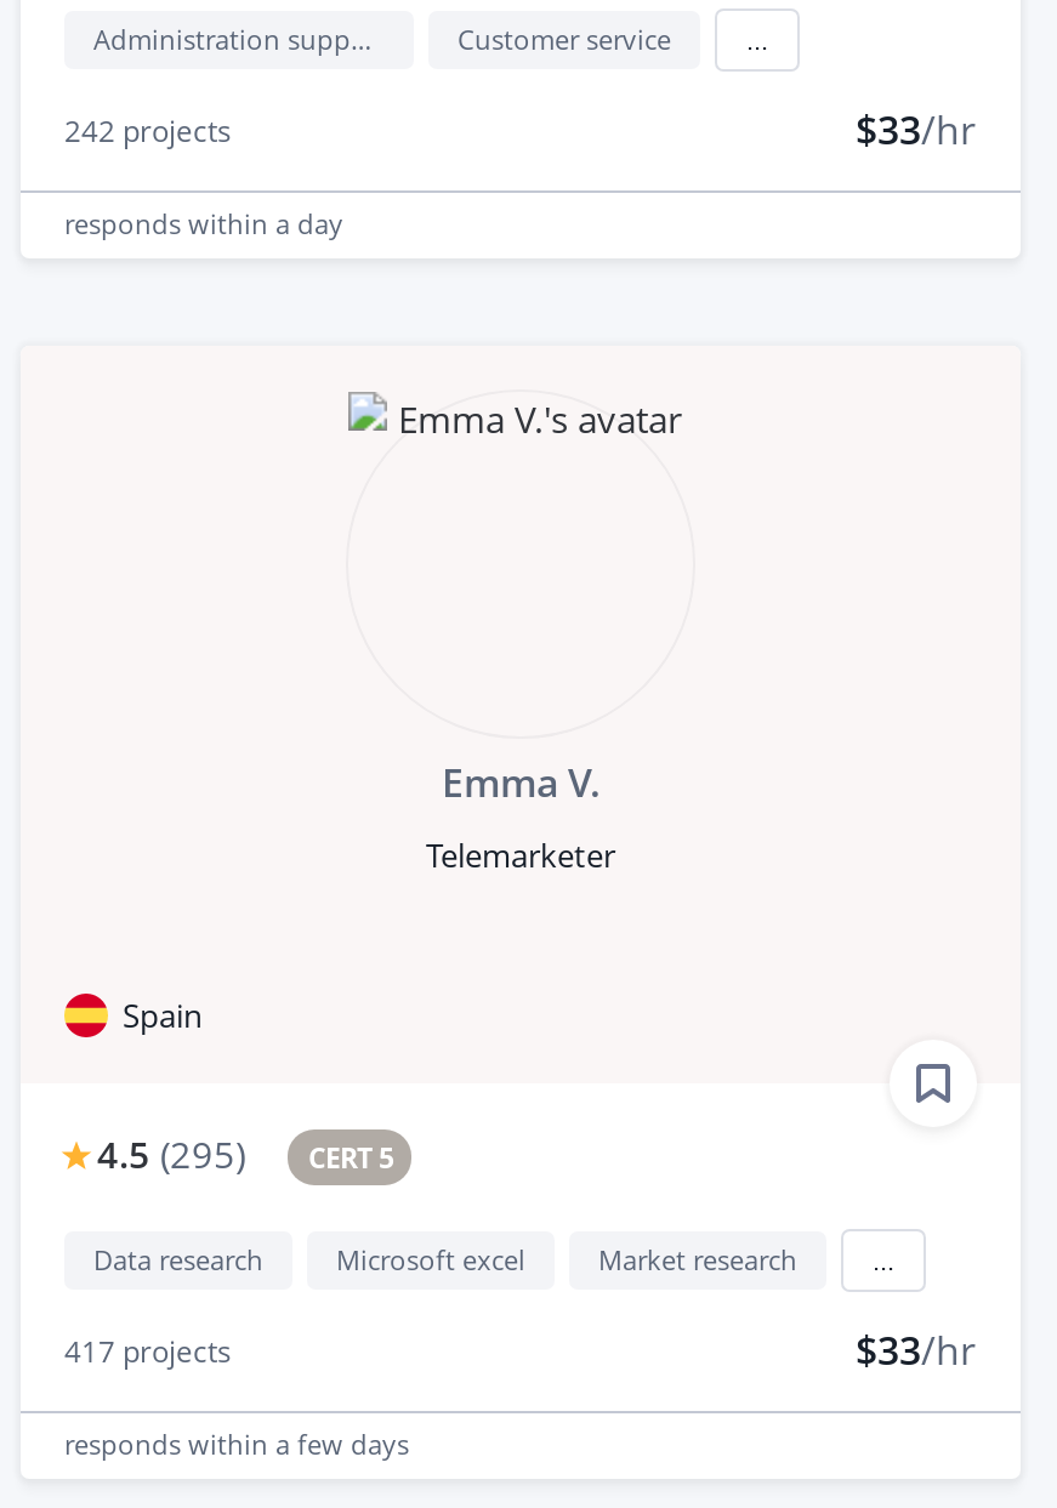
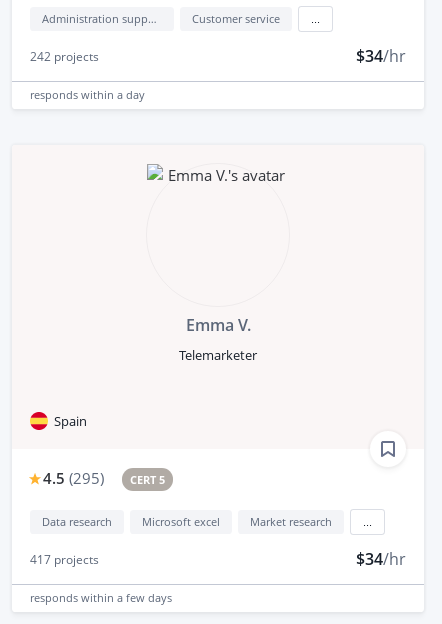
- $33/hr
+ $34/hr

- $33/hr
+ $34/hr
